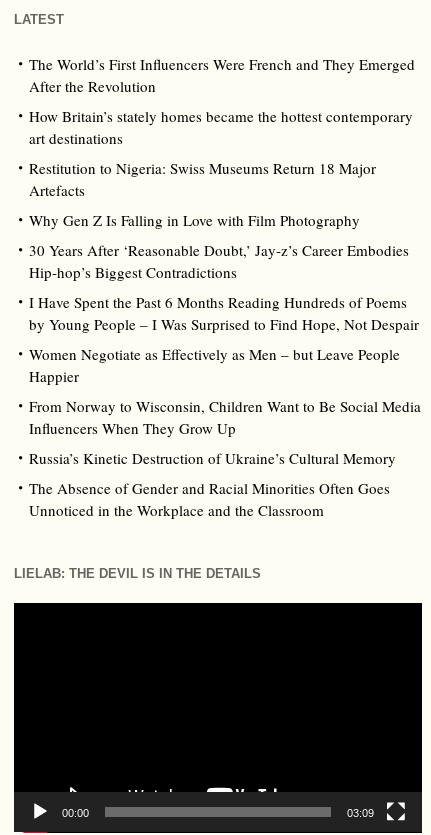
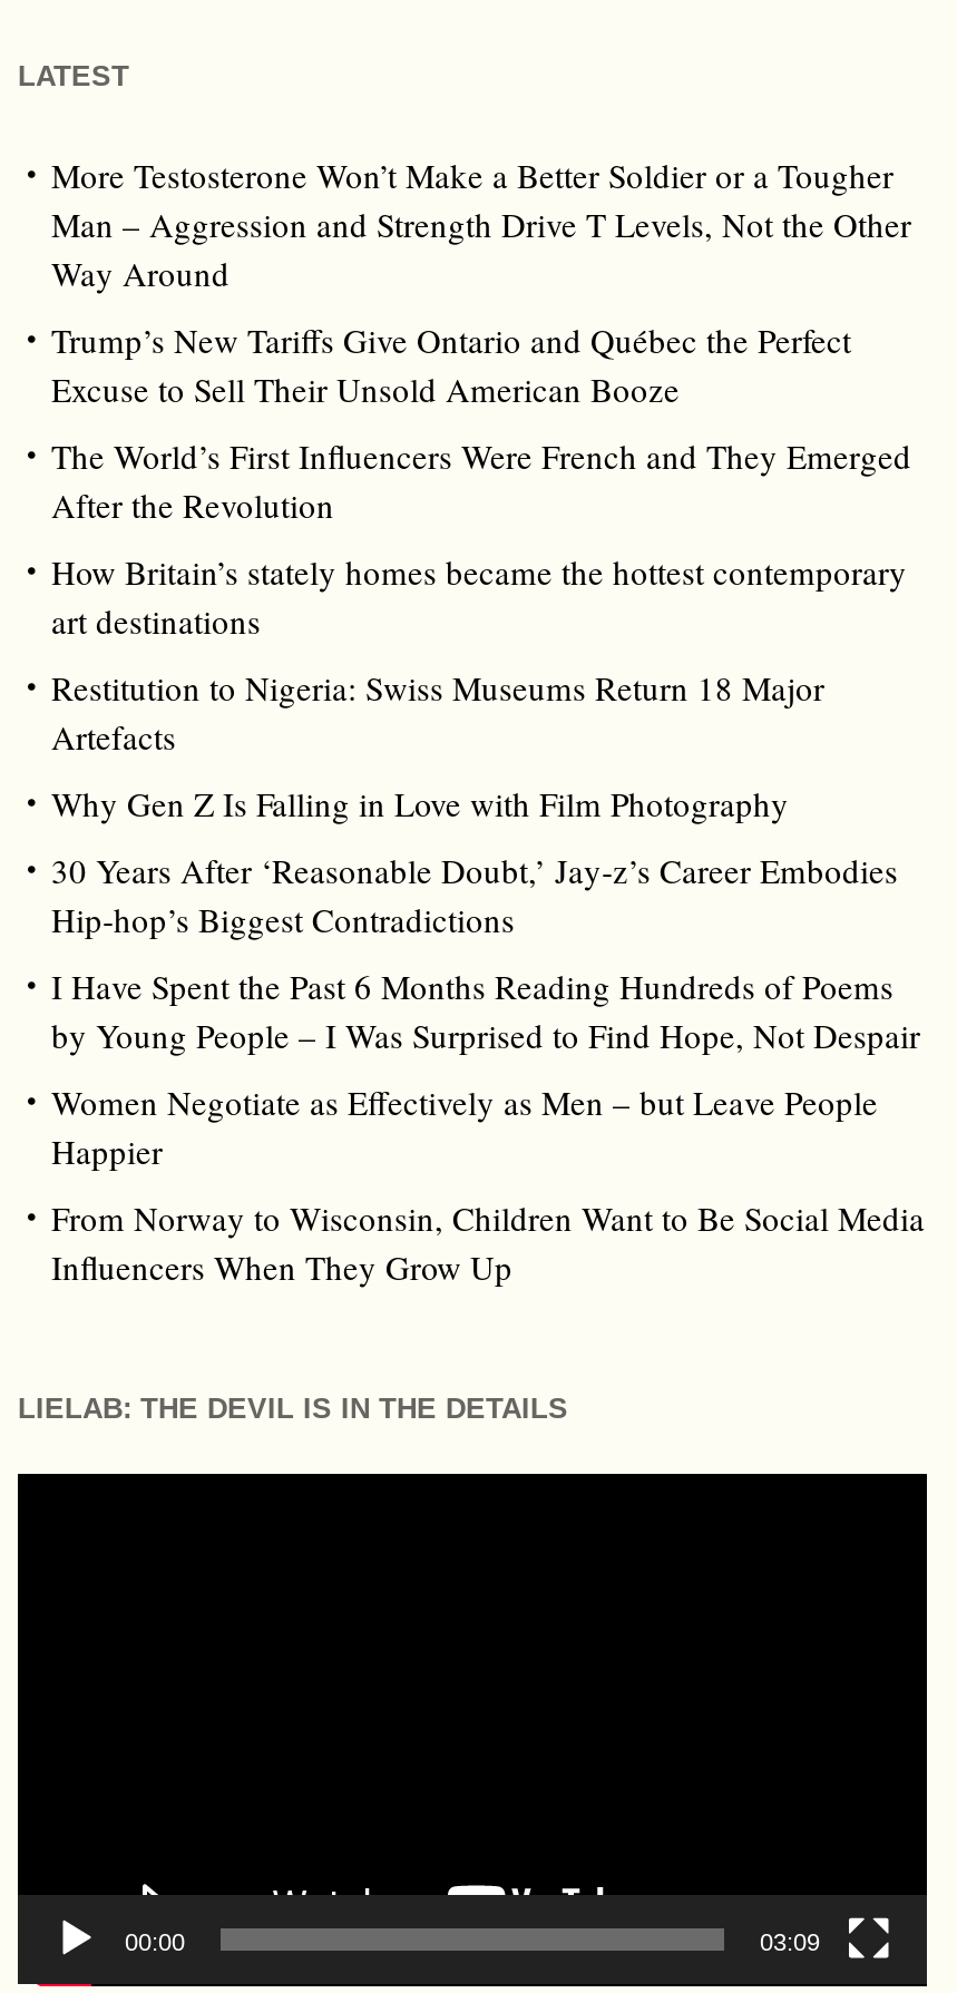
+ More Testosterone Won’t Make a Better Soldier or a Tougher
+ Man – Aggression and Strength Drive T Levels, Not the Other
+ Way Around
+ Trump’s New Tariffs Give Ontario and Québec the Perfect
+ Excuse to Sell Their Unsold American Booze

moved down: The World’s First Influencers Were French and They Emerged | After the Revolution | How Britain’s stately homes became the hottest contemporary | ... | From Norway to Wisconsin, Children Want to Be Social Media | Influencers When They Grow Up

- Russia’s Kinetic Destruction of Ukraine’s Cultural Memory
- The Absence of Gender and Racial Minorities Often Goes
- Unnoticed in the Workplace and the Classroom
